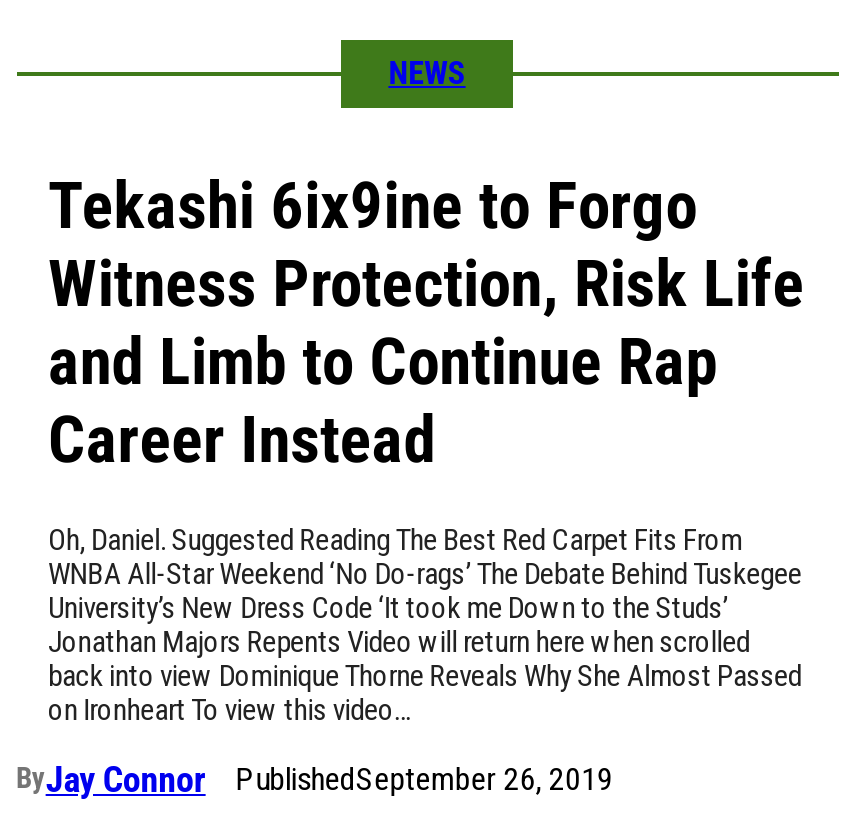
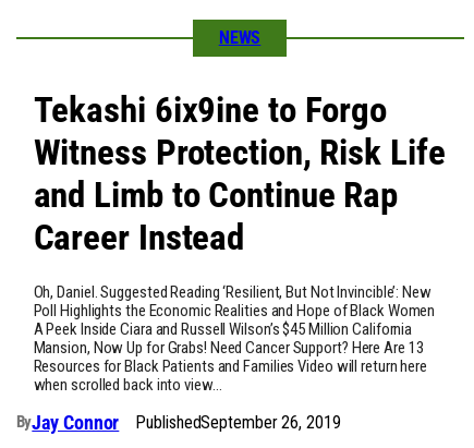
- Oh, Daniel. Suggested Reading The Best Red Carpet Fits From
- WNBA All-Star Weekend ‘No Do-rags’ The Debate Behind Tuskegee
- University’s New Dress Code ‘It took me Down to the Studs’
- Jonathan Majors Repents Video will return here when scrolled
- back into view Dominique Thorne Reveals Why She Almost Passed
- on Ironheart To view this video…
+ Oh, Daniel. Suggested Reading ‘Resilient, But Not Invincible’: New
+ Poll Highlights the Economic Realities and Hope of Black Women
+ A Peek Inside Ciara and Russell Wilson’s $45 Million California
+ Mansion, Now Up for Grabs! Need Cancer Support? Here Are 13
+ Resources for Black Patients and Families Video will return here
+ when scrolled back into view…
